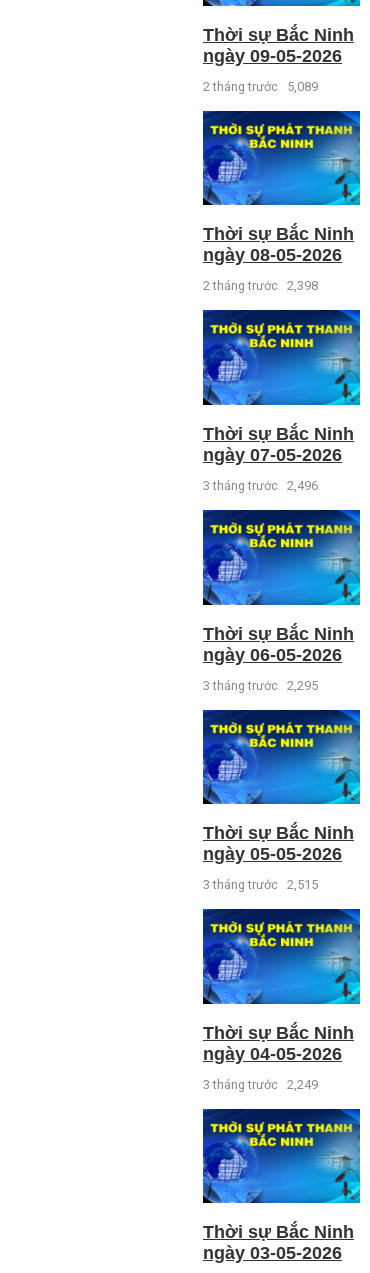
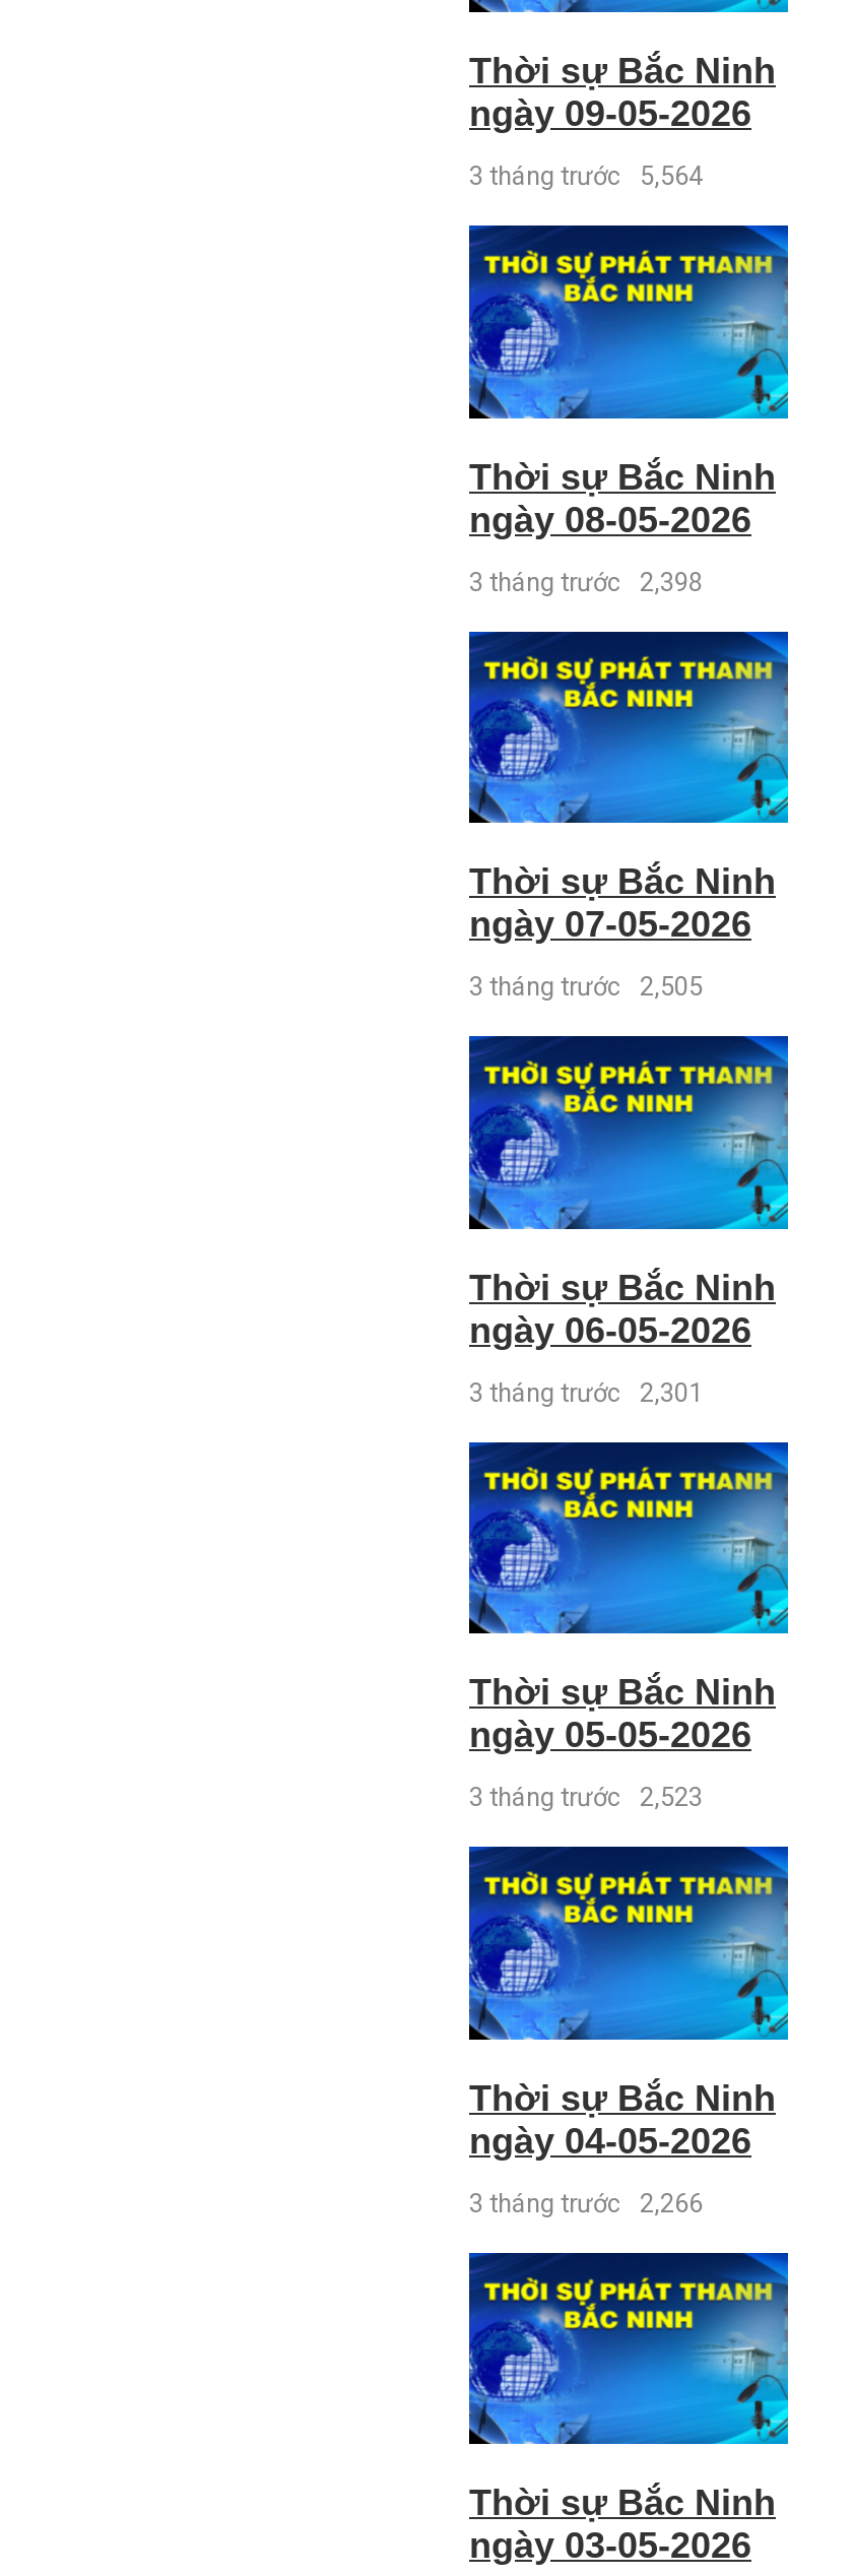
- 2 tháng trước 5,089
+ 3 tháng trước 5,564

- 2 tháng trước 2,398
+ 3 tháng trước 2,398

- 3 tháng trước 2,496
+ 3 tháng trước 2,505

- 3 tháng trước 2,295
+ 3 tháng trước 2,301

- 3 tháng trước 2,515
+ 3 tháng trước 2,523

- 3 tháng trước 2,249
+ 3 tháng trước 2,266
